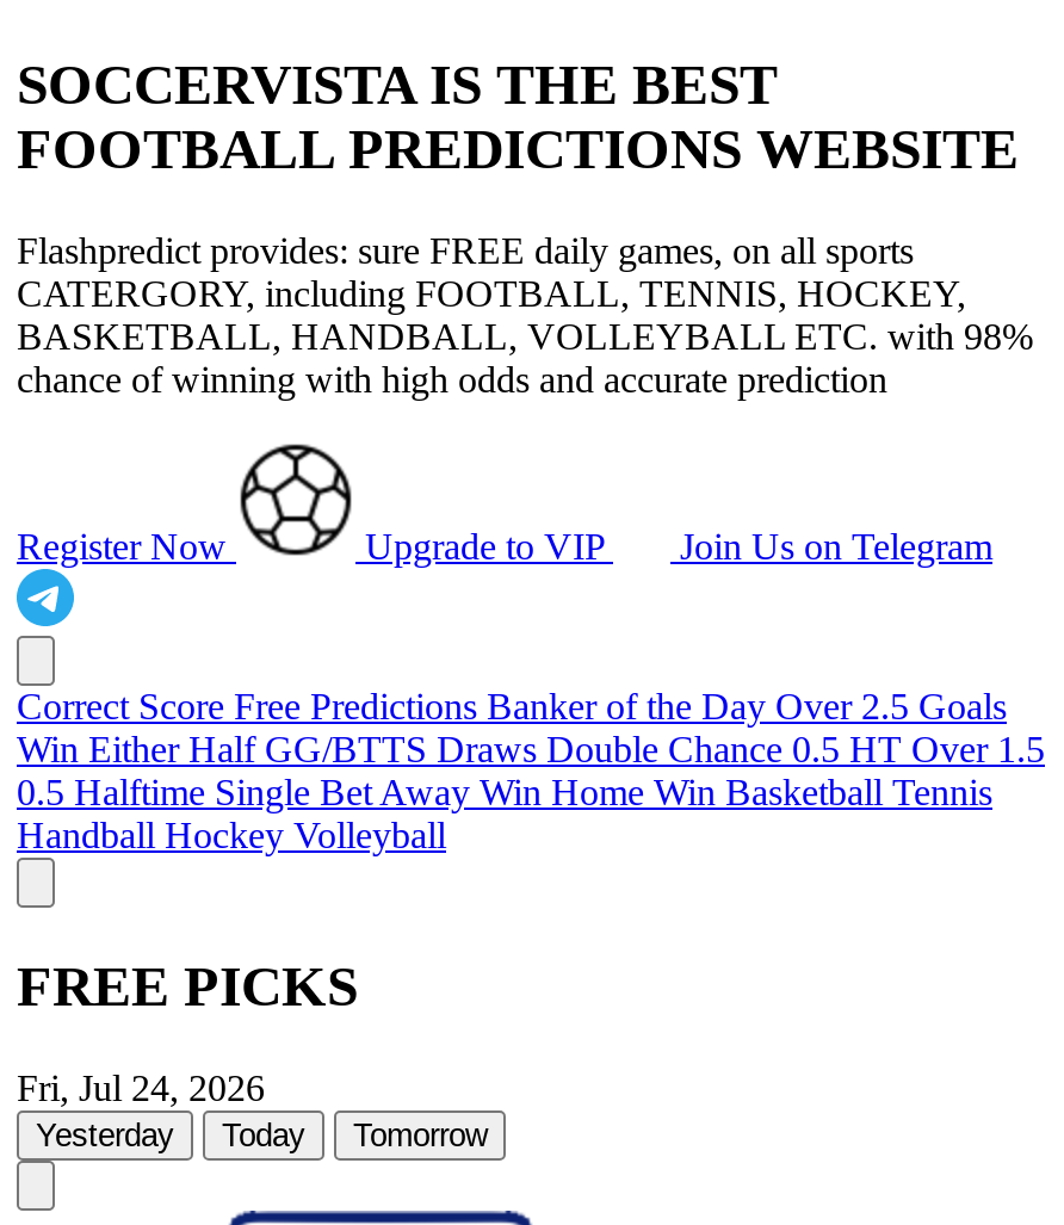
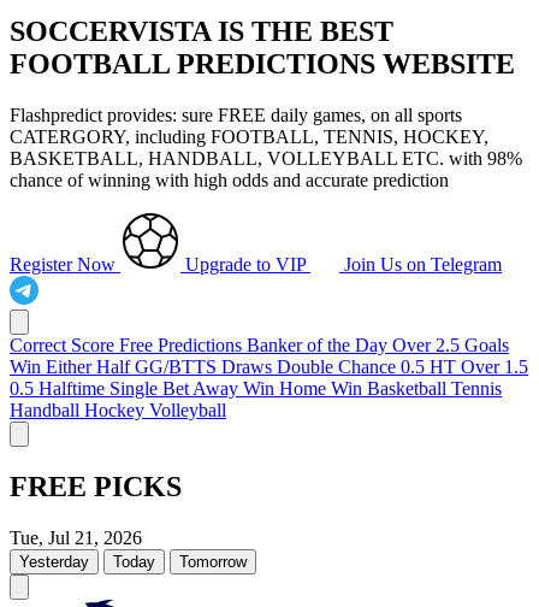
- Fri, Jul 24, 2026
+ Tue, Jul 21, 2026
